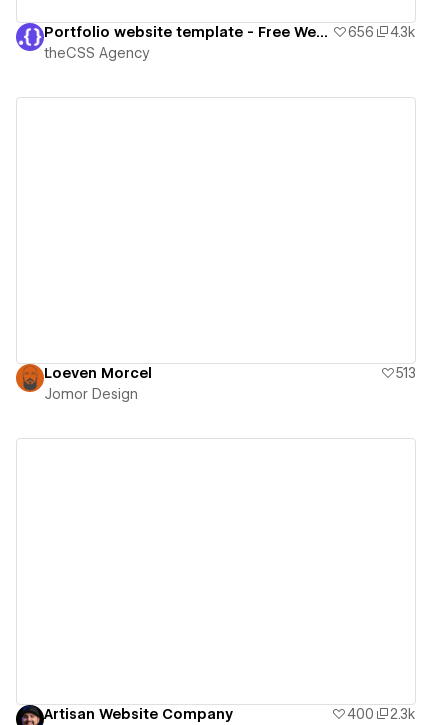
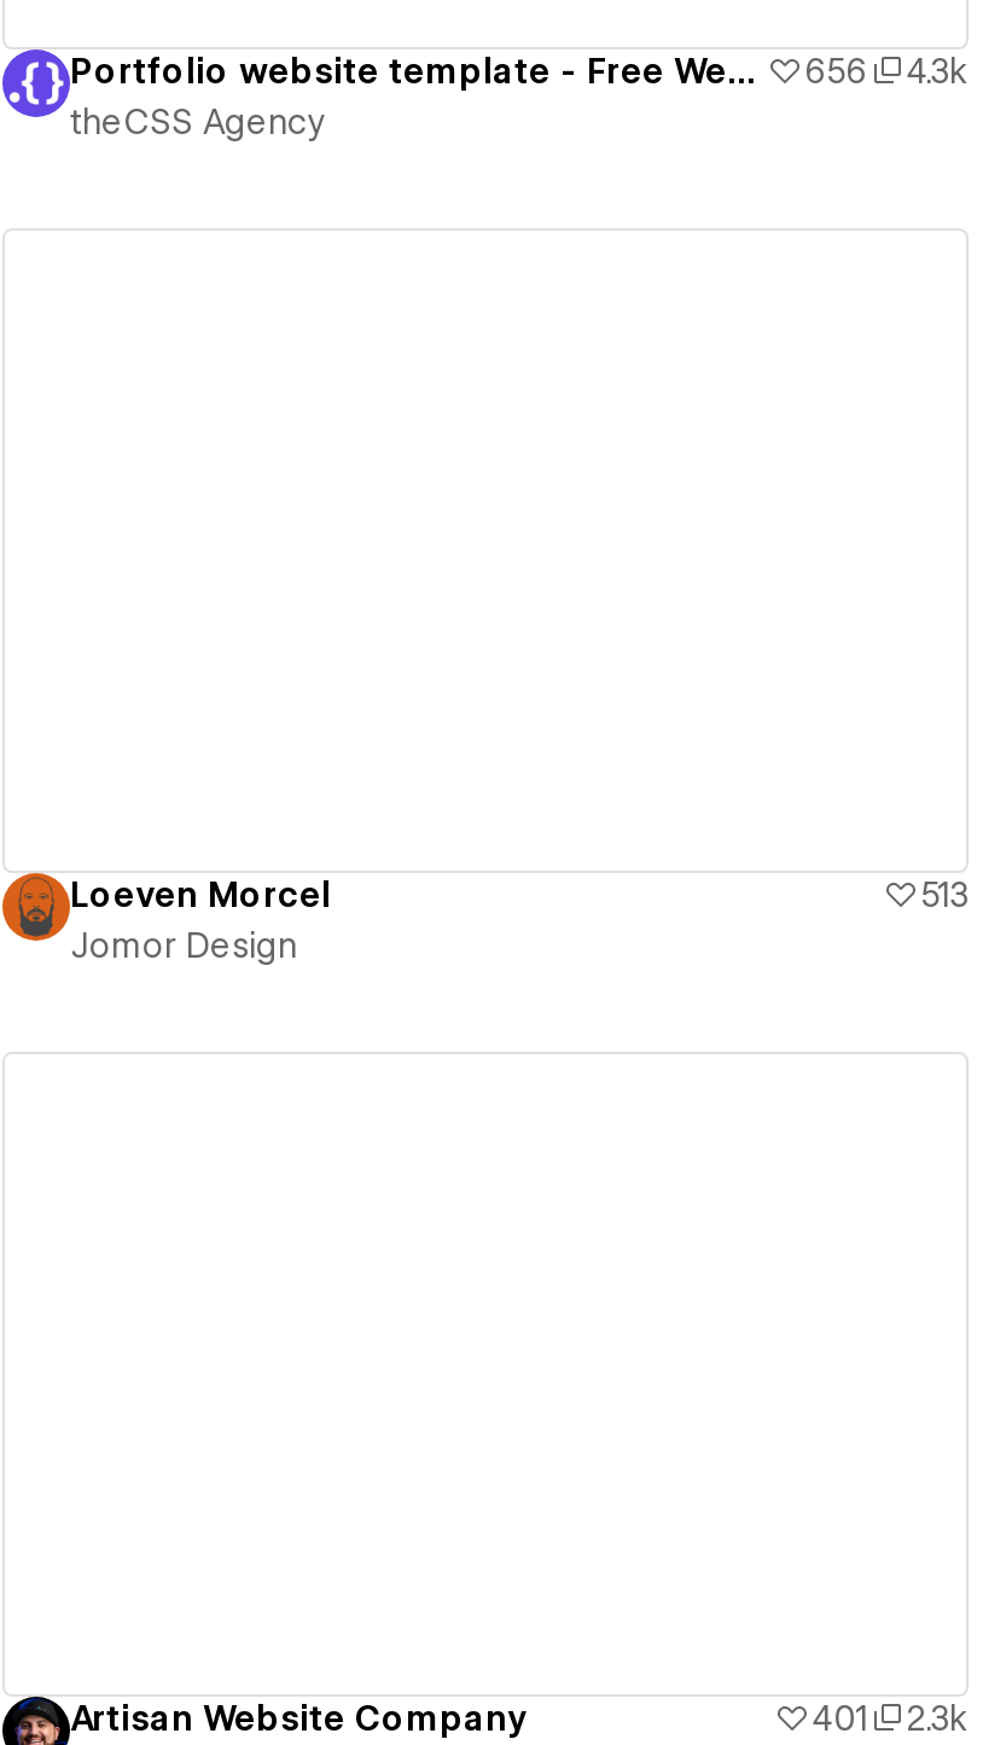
- 400 2.3k
+ 401 2.3k
